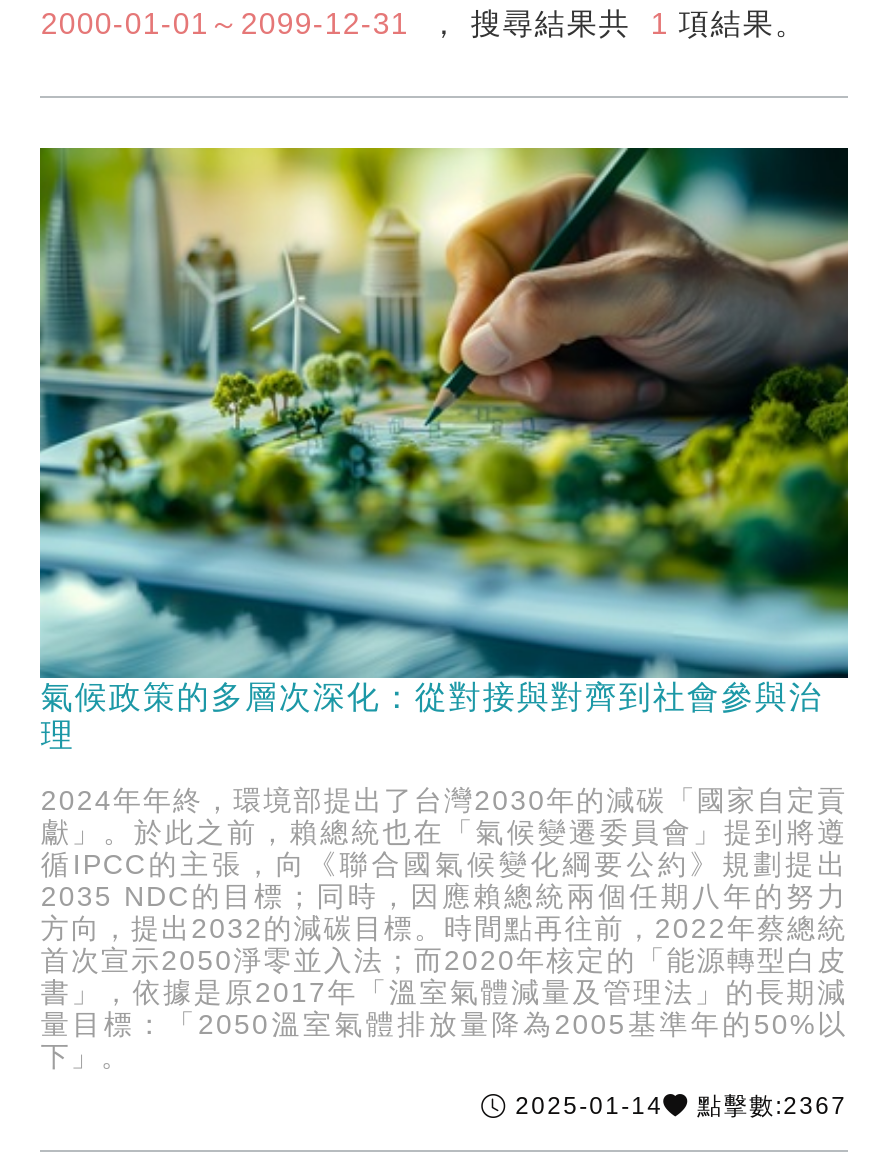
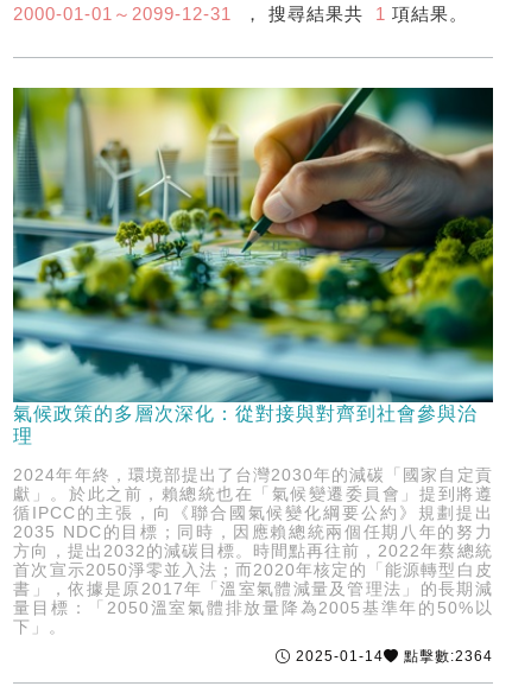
- 2025-01-14 點擊數:2367
+ 2025-01-14 點擊數:2364
